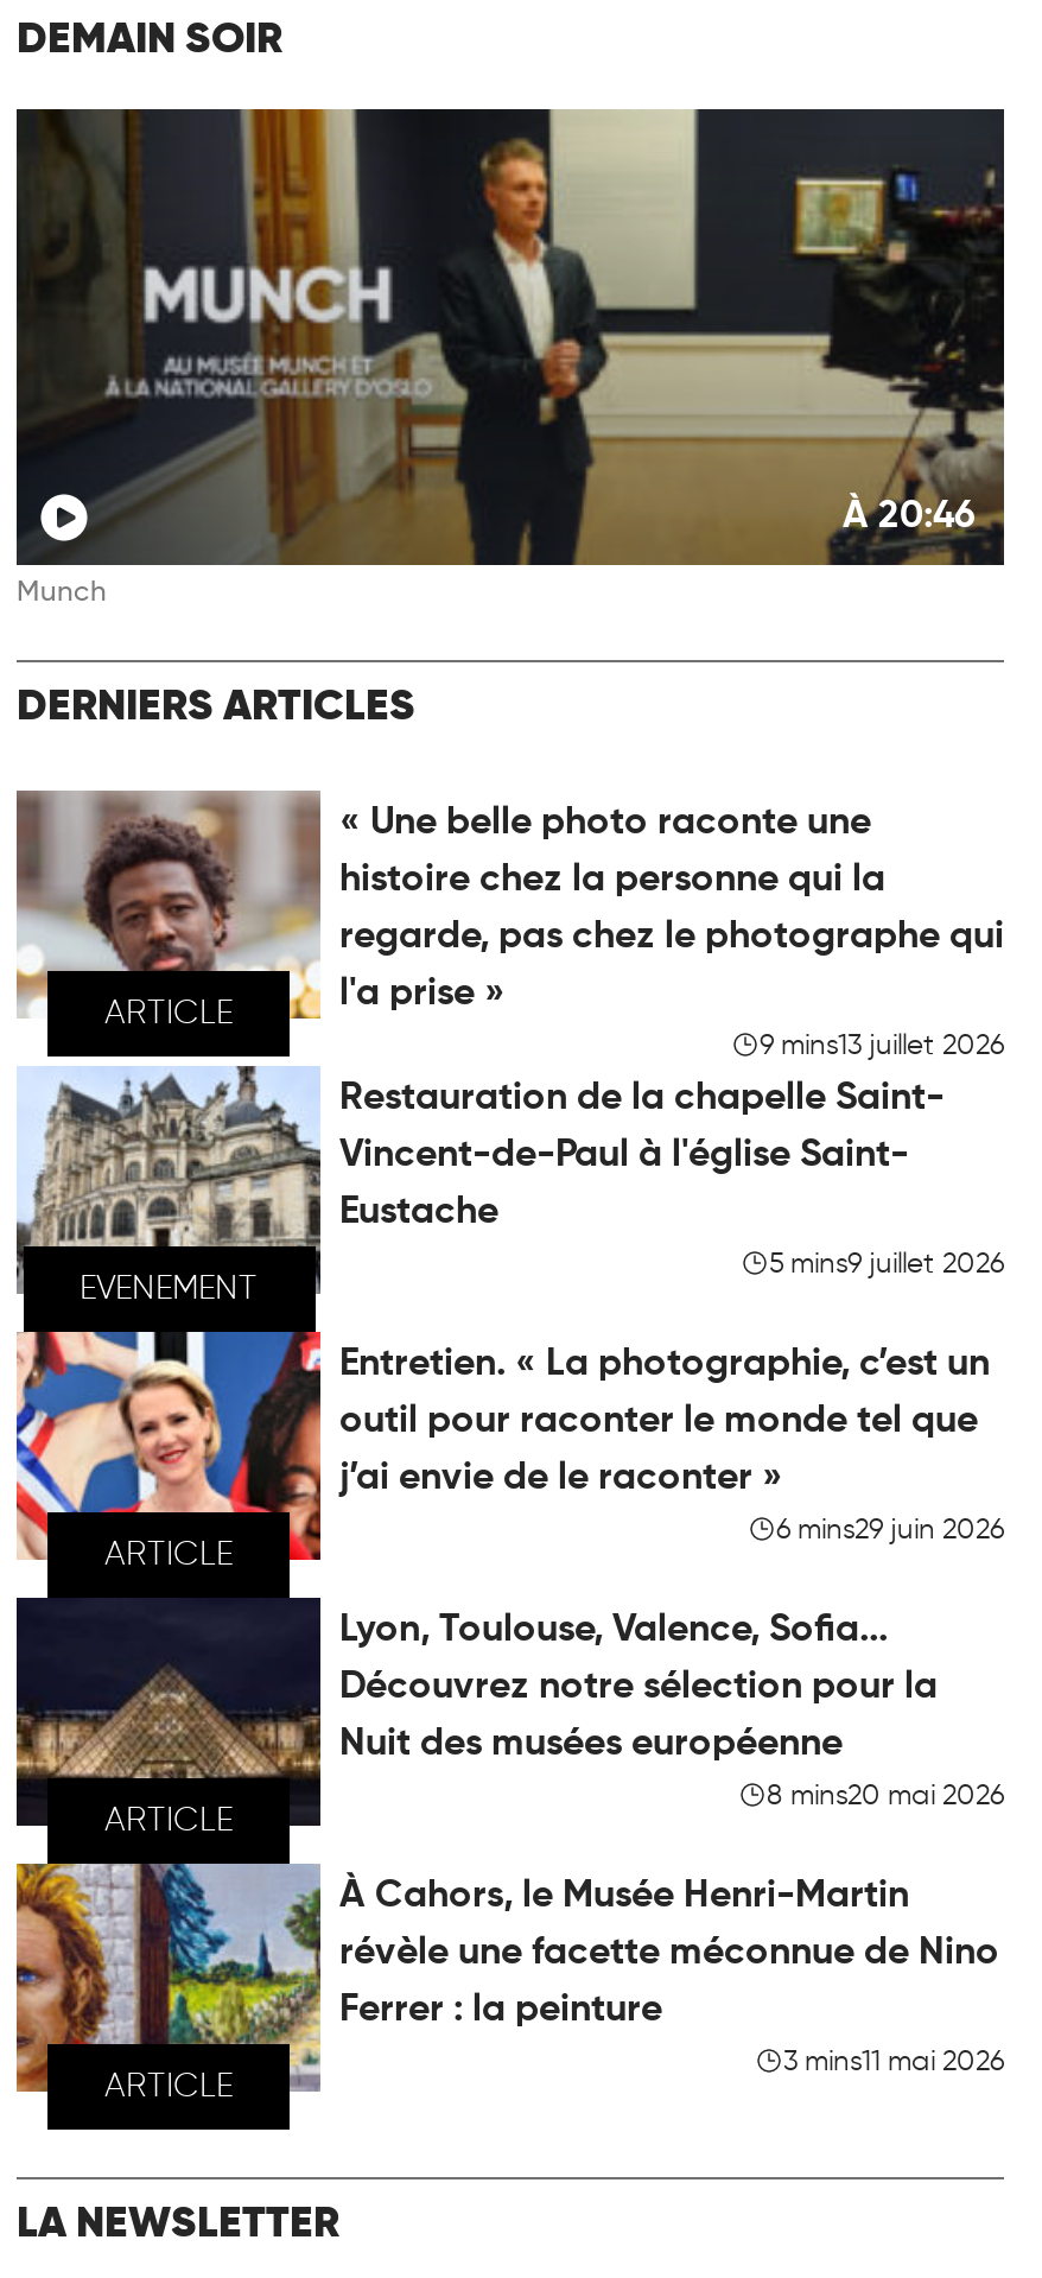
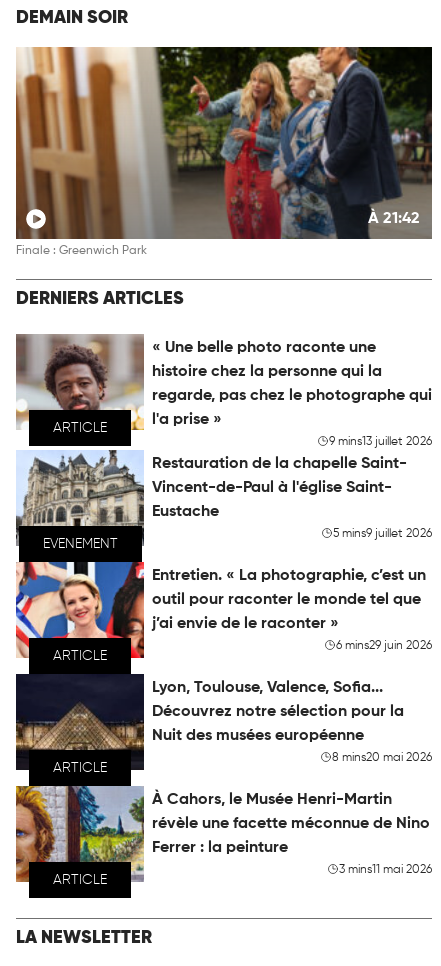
- [image]
- À 20:46
+ [image]
+ À 21:42

- Munch
+ Finale : Greenwich Park
